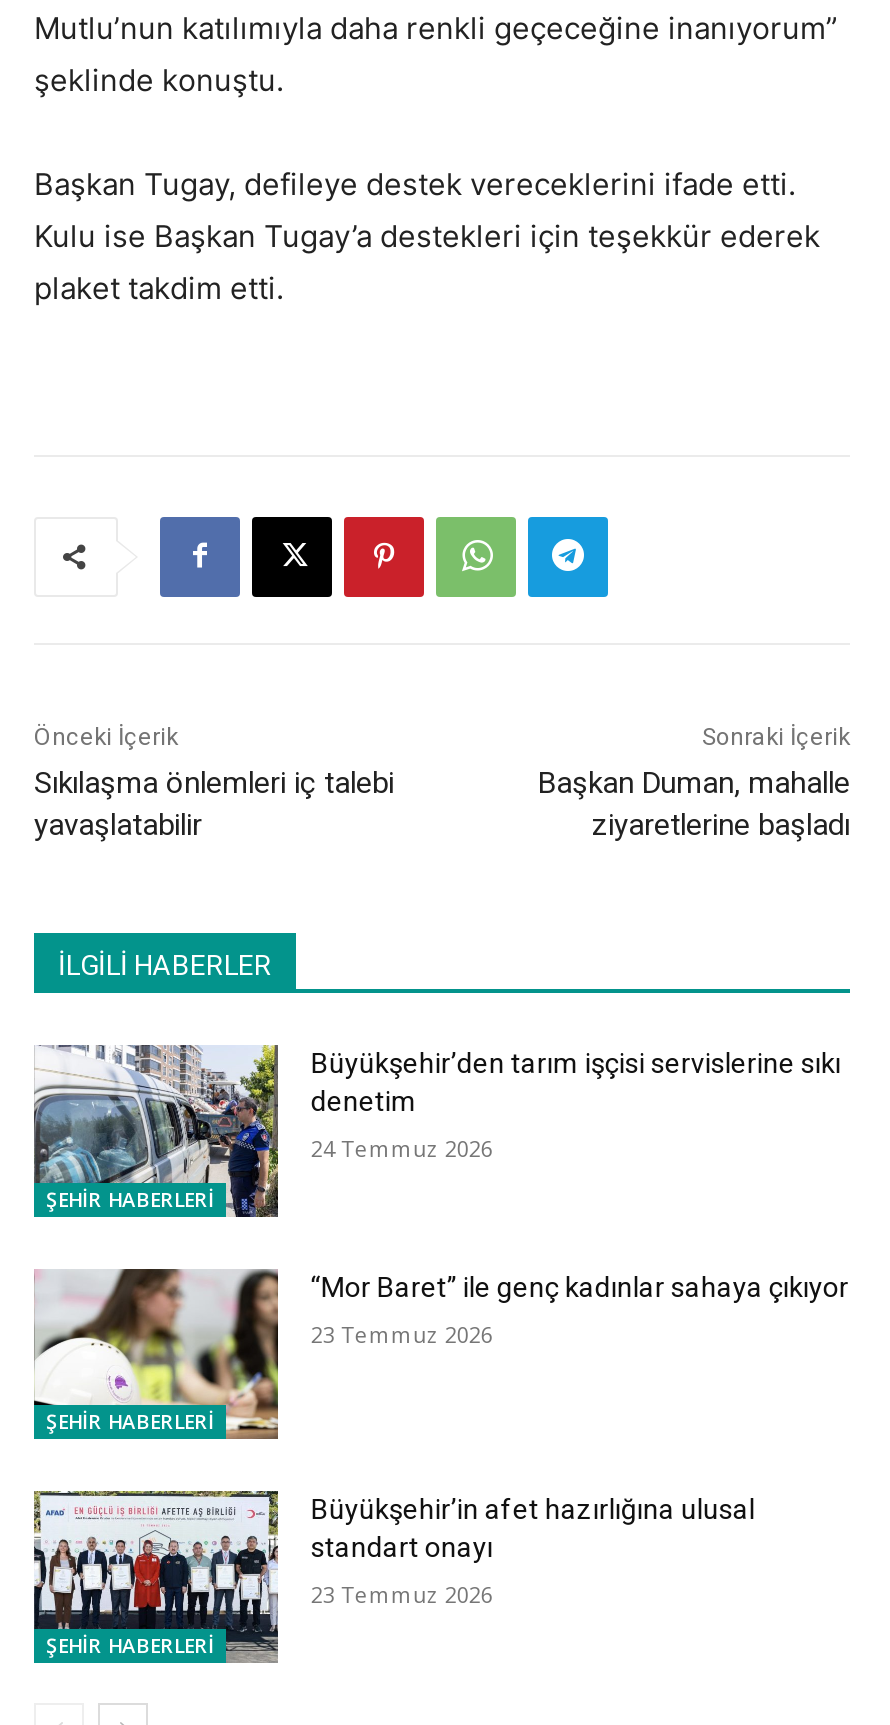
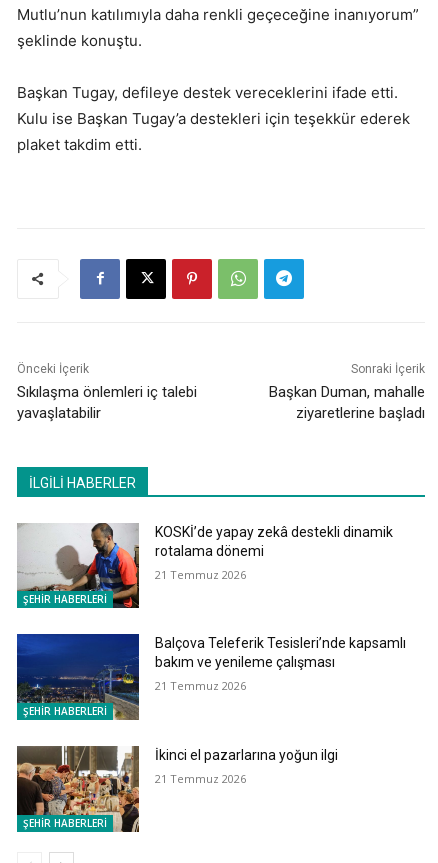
- [image]
- Büyükşehir’den tarım işçisi servislerine sıkı
- denetim
+ [image]
+ KOSKİ’de yapay zekâ destekli dinamik
+ rotalama dönemi

- 24 Temmuz 2026
+ 21 Temmuz 2026

- [image]
- “Mor Baret” ile genç kadınlar sahaya çıkıyor
+ [image]
+ Balçova Teleferik Tesisleri’nde kapsamlı
+ bakım ve yenileme çalışması

- 23 Temmuz 2026
+ 21 Temmuz 2026

- [image]
- Büyükşehir’in afet hazırlığına ulusal
- standart onayı
+ [image]
+ İkinci el pazarlarına yoğun ilgi

- 23 Temmuz 2026
+ 21 Temmuz 2026
